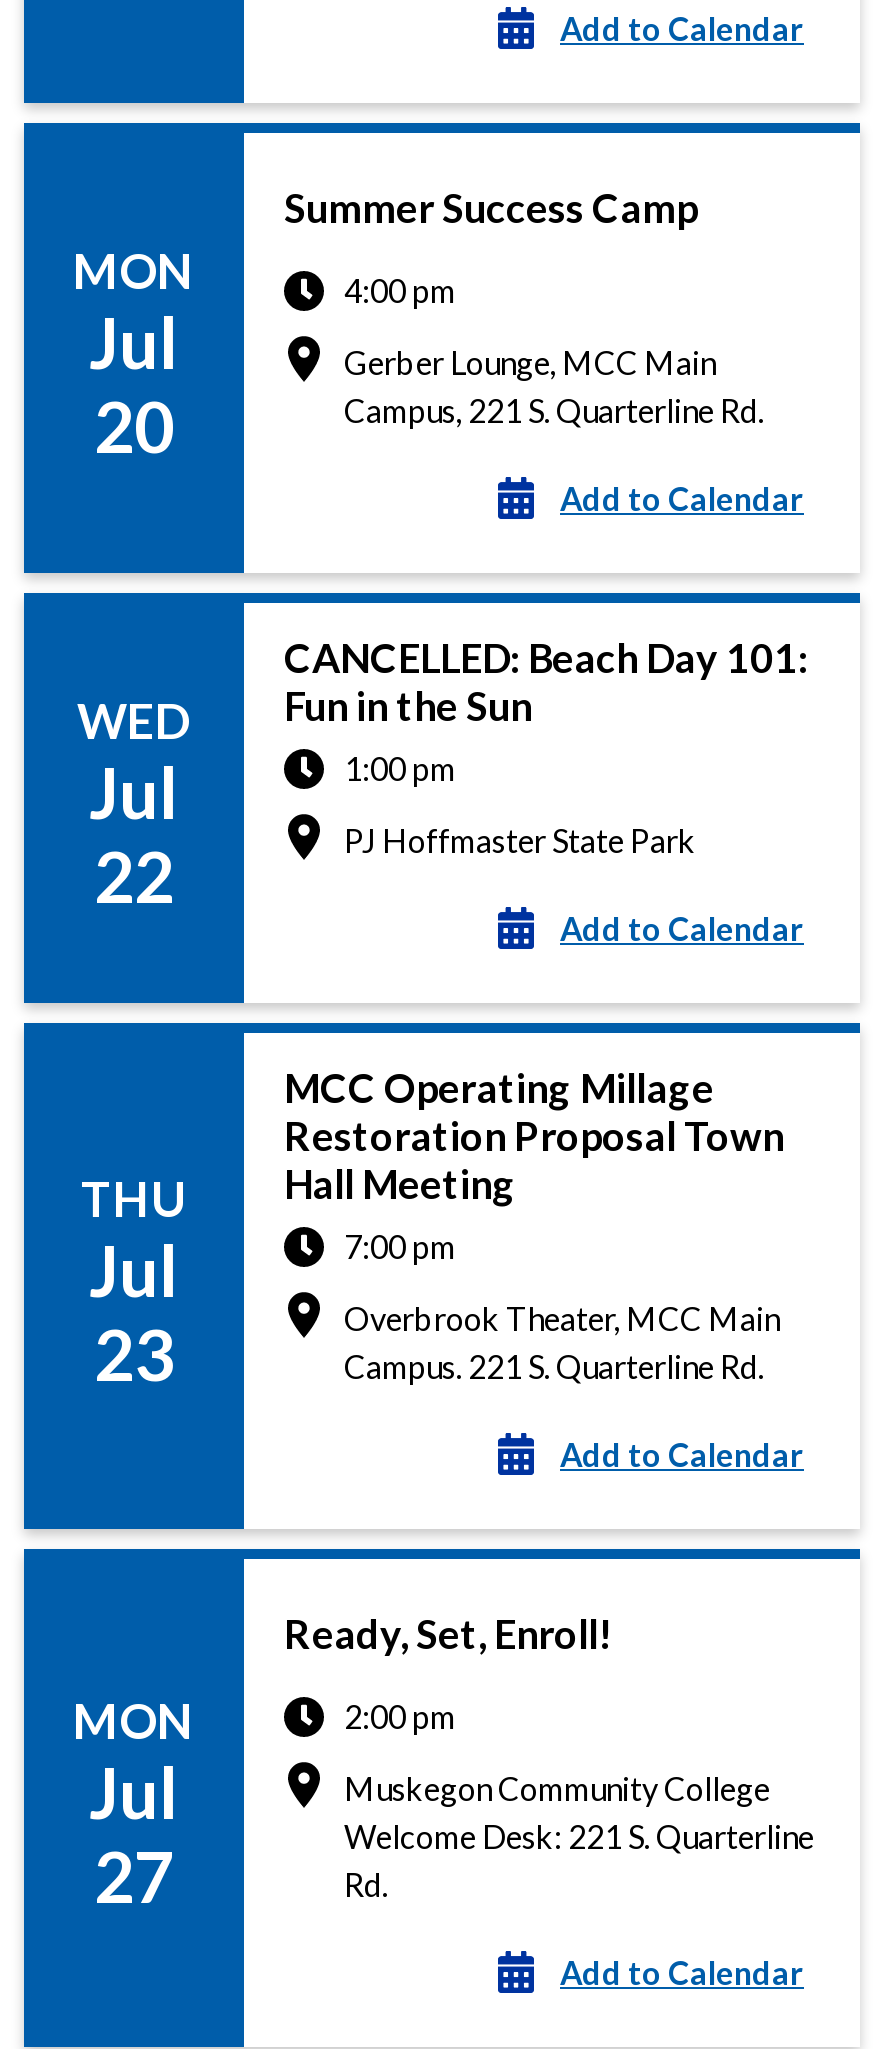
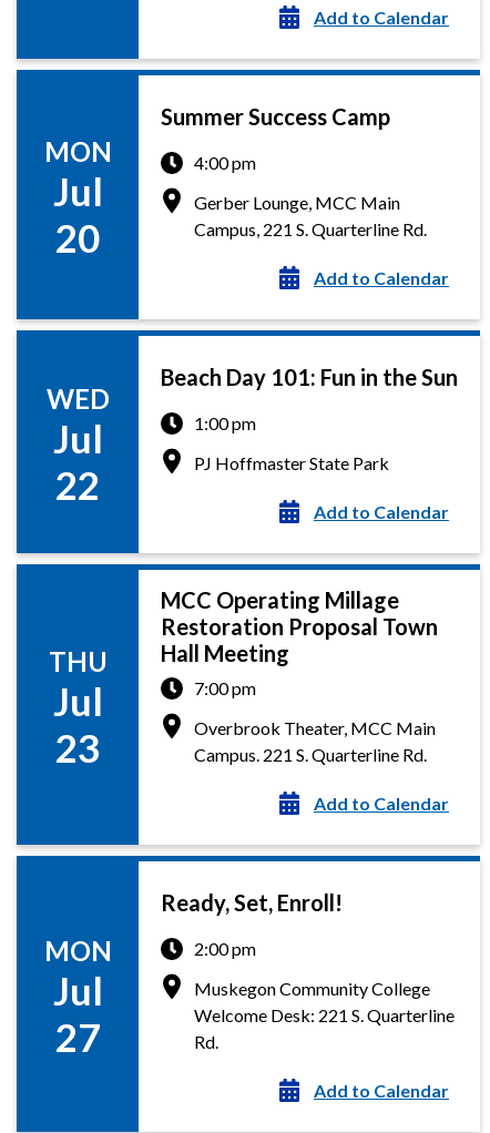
- CANCELLED: Beach Day 101:
- Fun in the Sun
+ Beach Day 101: Fun in the Sun
